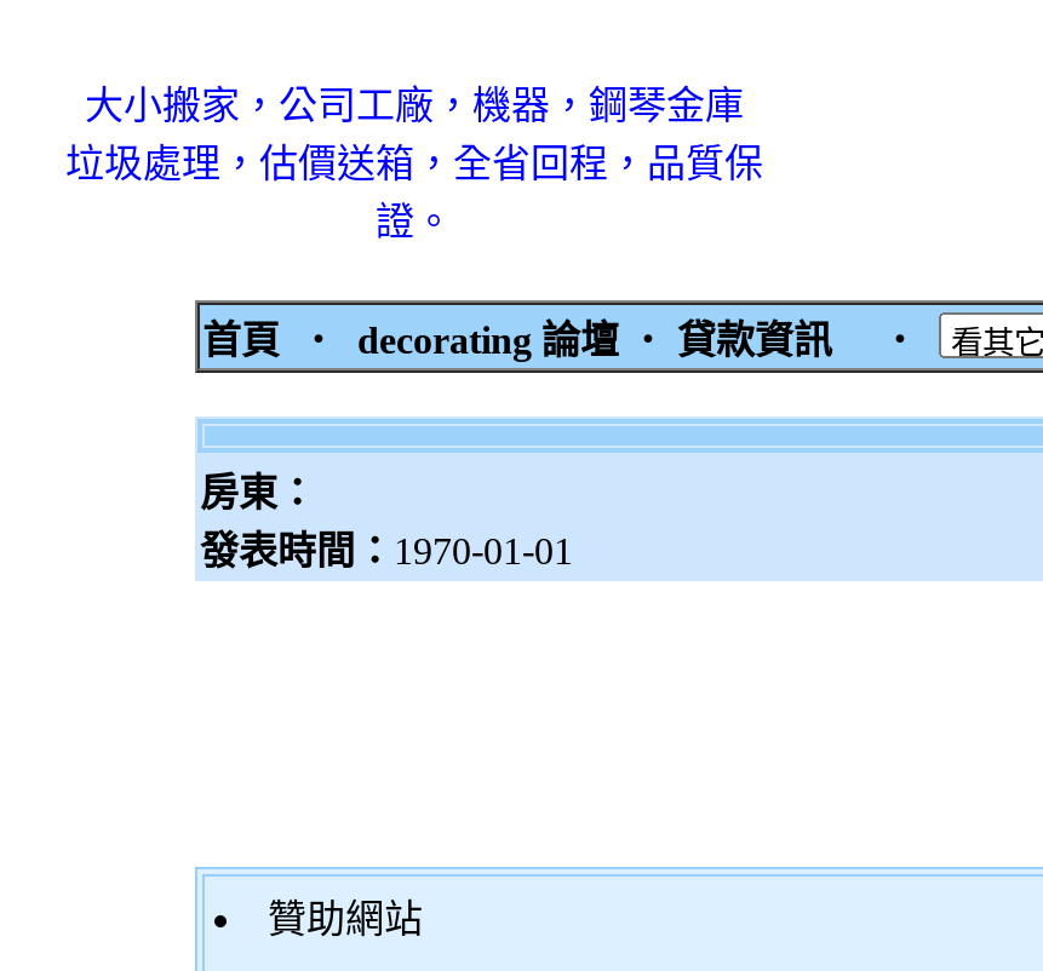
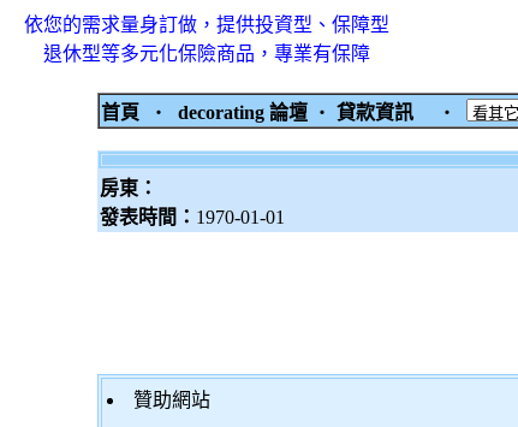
- 大小搬家，公司工廠，機器，鋼琴金庫
- 垃圾處理，估價送箱，全省回程，品質保
- 證。
+ 依您的需求量身訂做，提供投資型、保障型
+ 退休型等多元化保險商品，專業有保障
